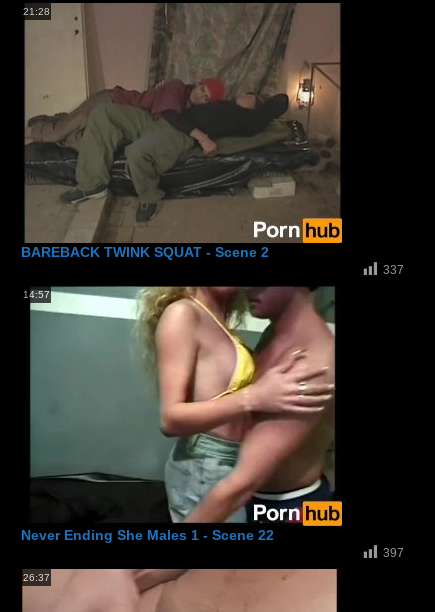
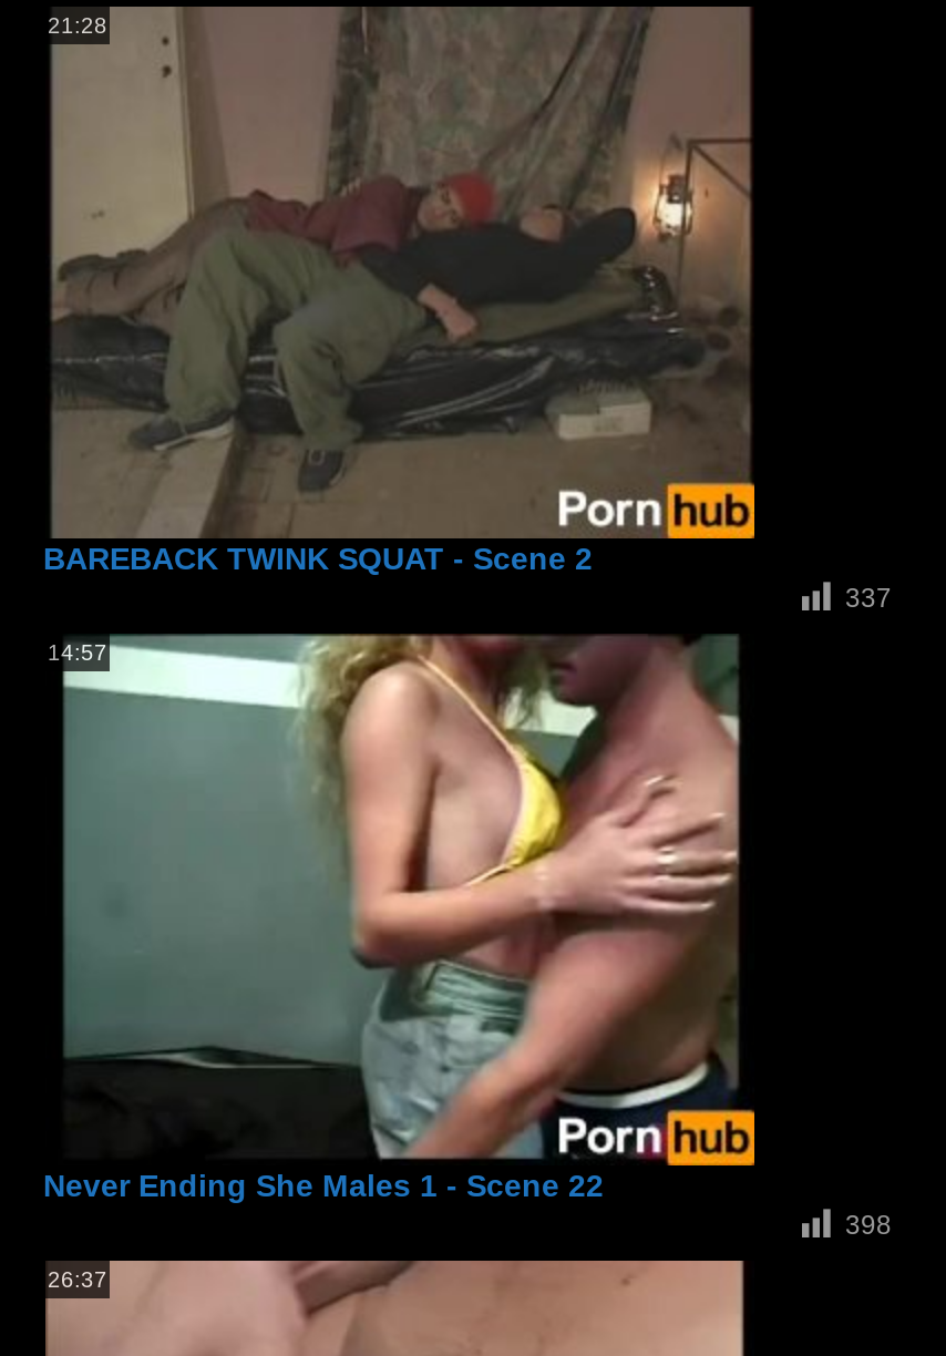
- 397
+ 398
